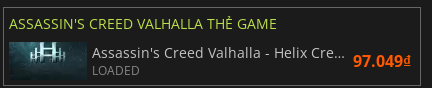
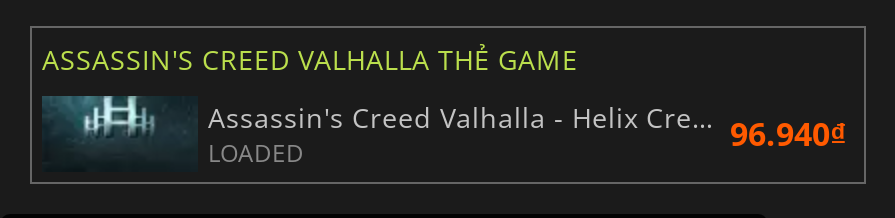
- 97.049₫
+ 96.940₫
